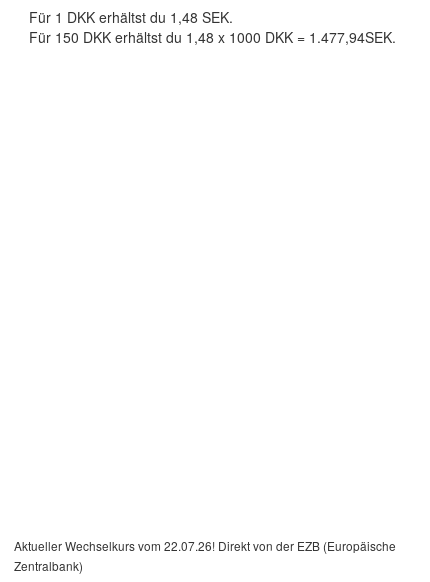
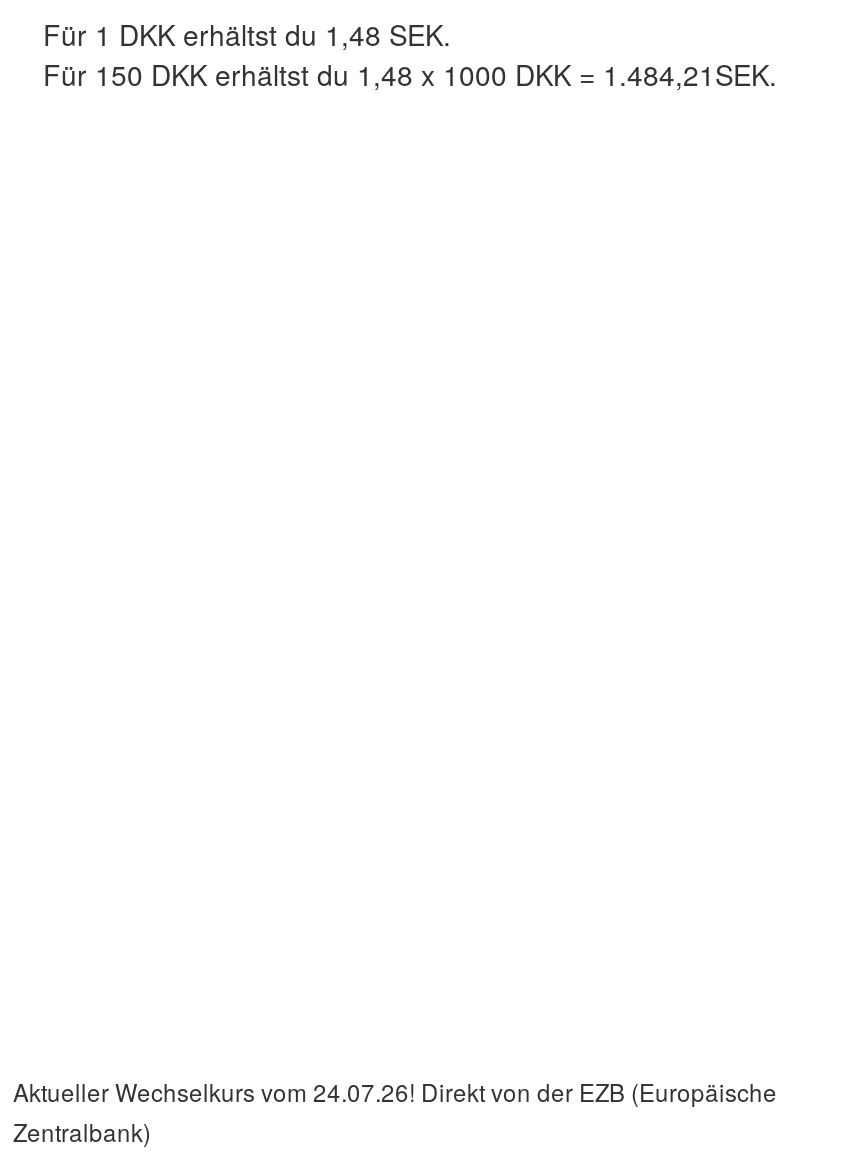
- Für 150 DKK erhältst du 1,48 x 1000 DKK = 1.477,94SEK.
+ Für 150 DKK erhältst du 1,48 x 1000 DKK = 1.484,21SEK.

- Aktueller Wechselkurs vom 22.07.26! Direkt von der EZB (Europäische
+ Aktueller Wechselkurs vom 24.07.26! Direkt von der EZB (Europäische
